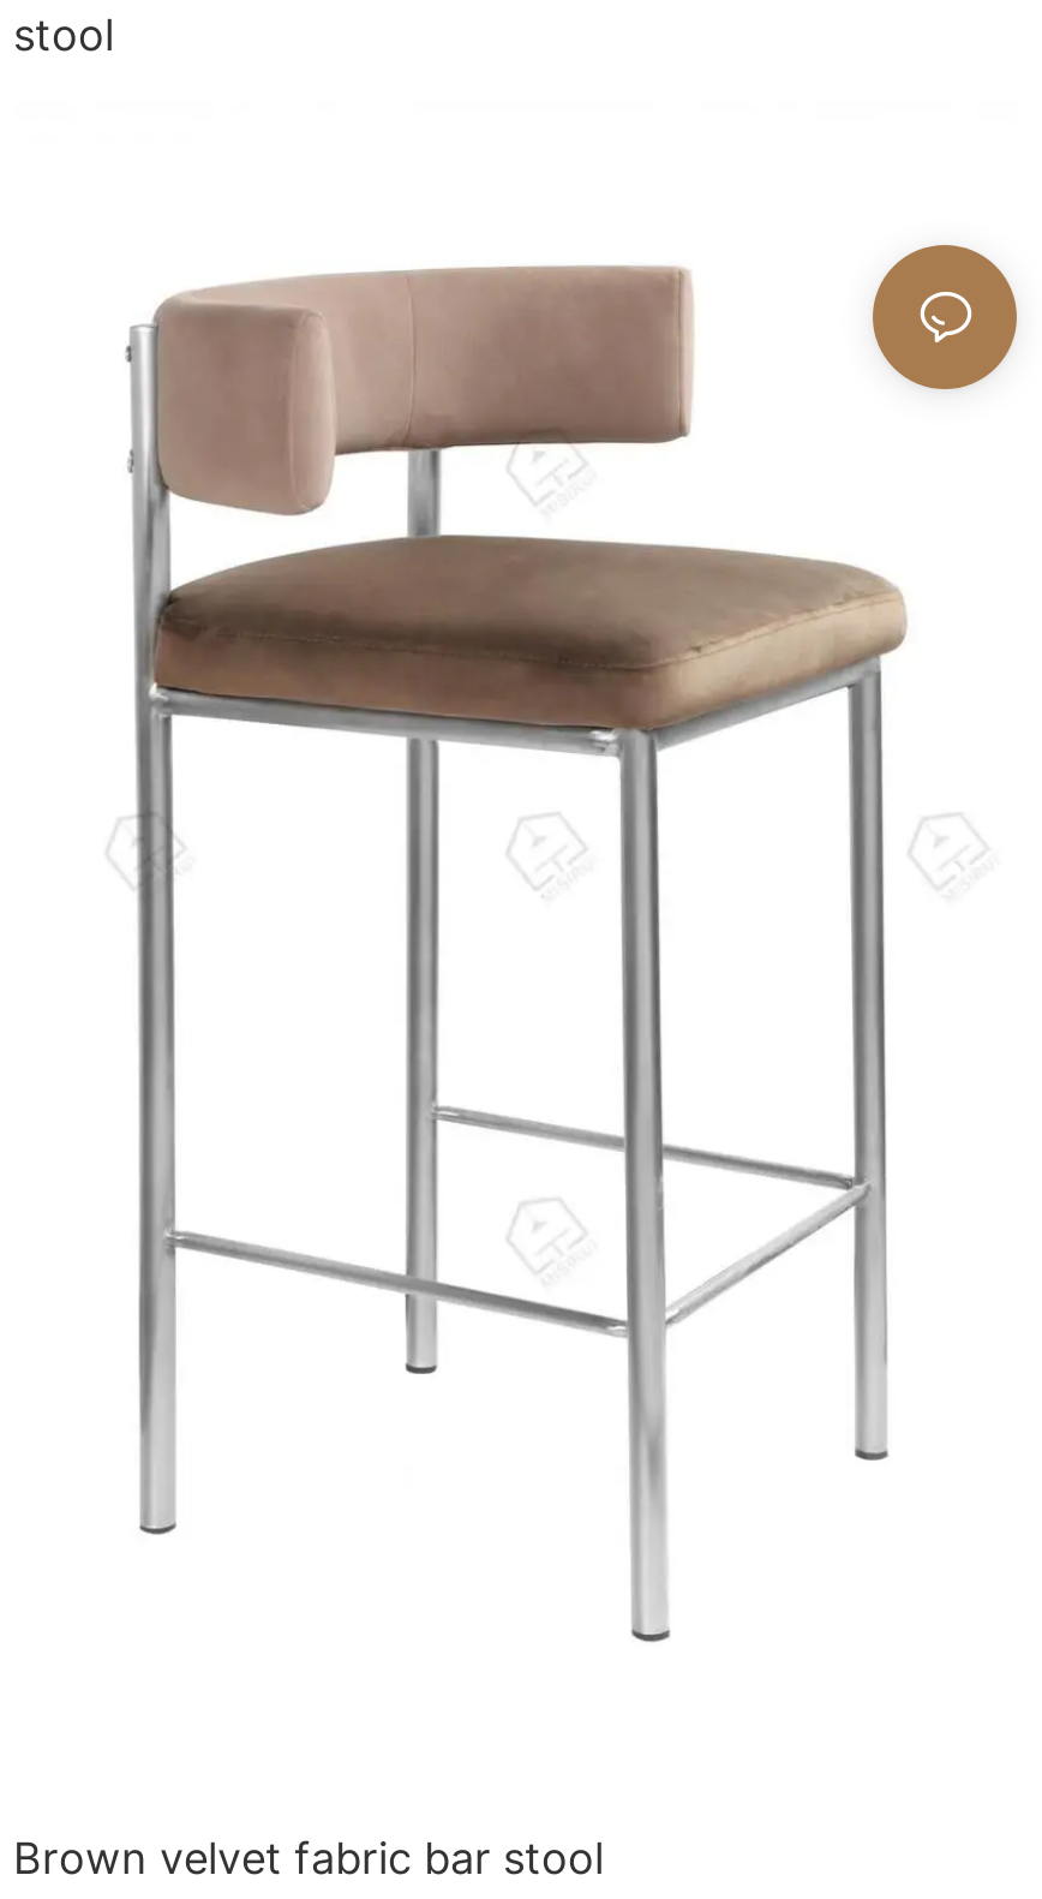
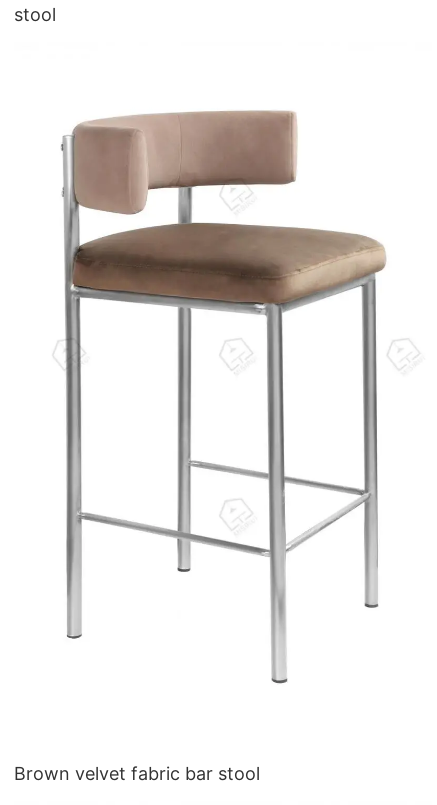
- [image]
